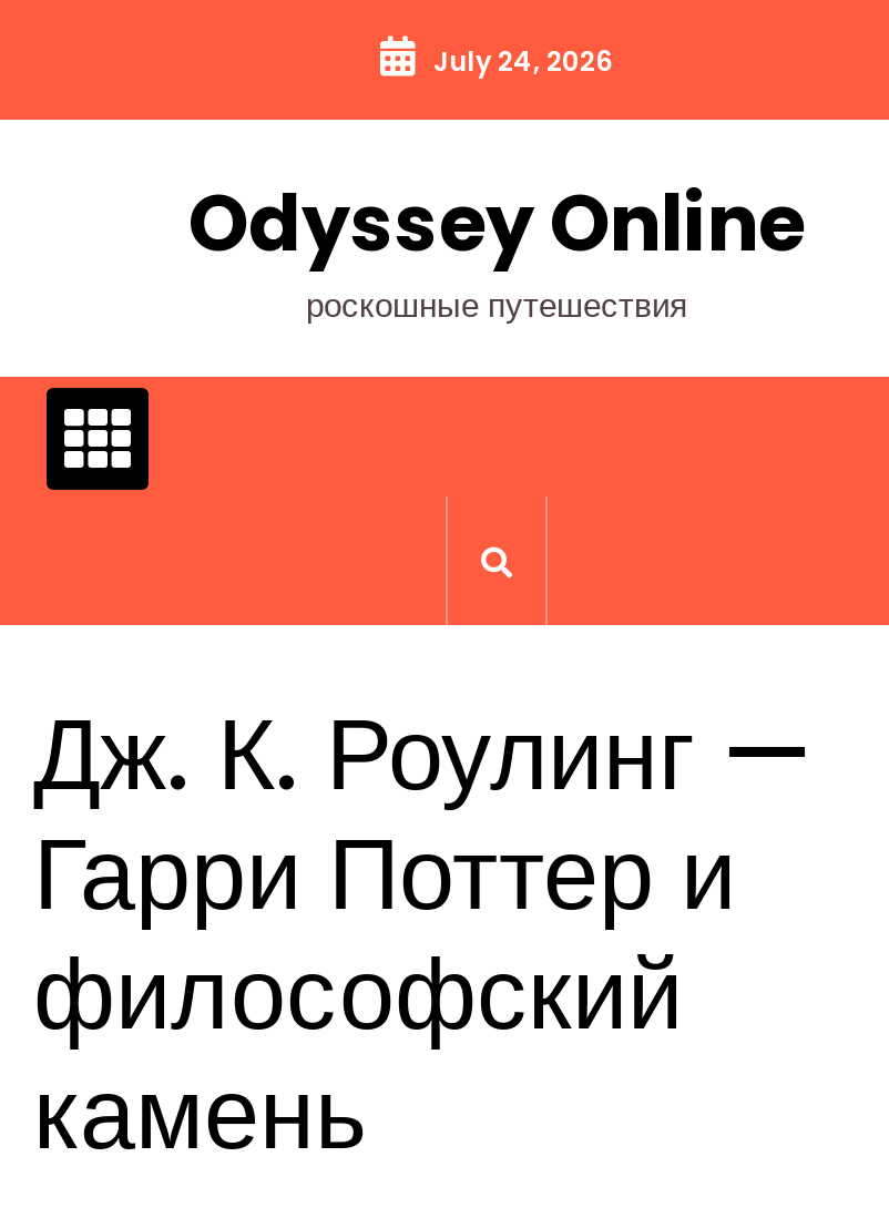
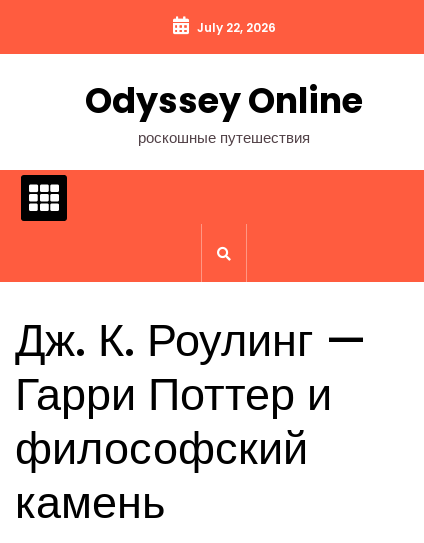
- July 24, 2026
+ July 22, 2026
